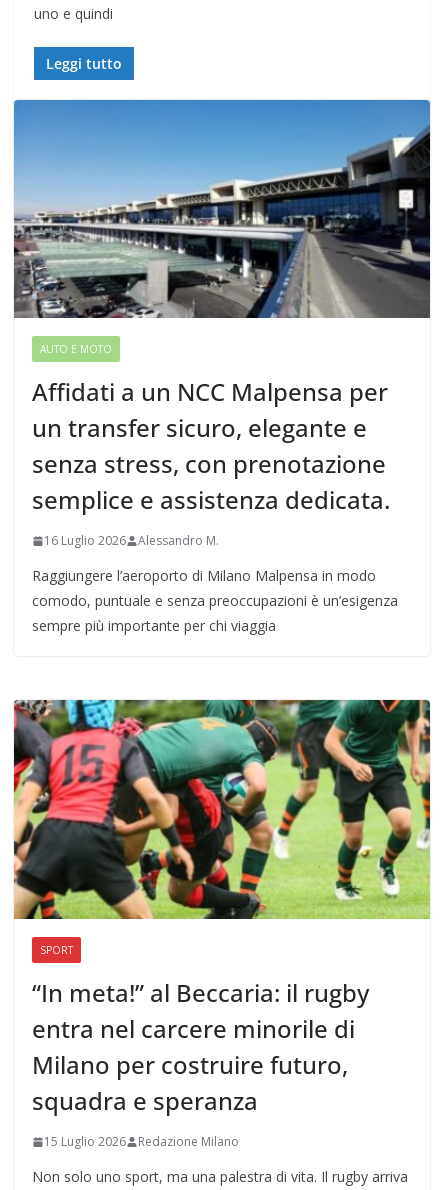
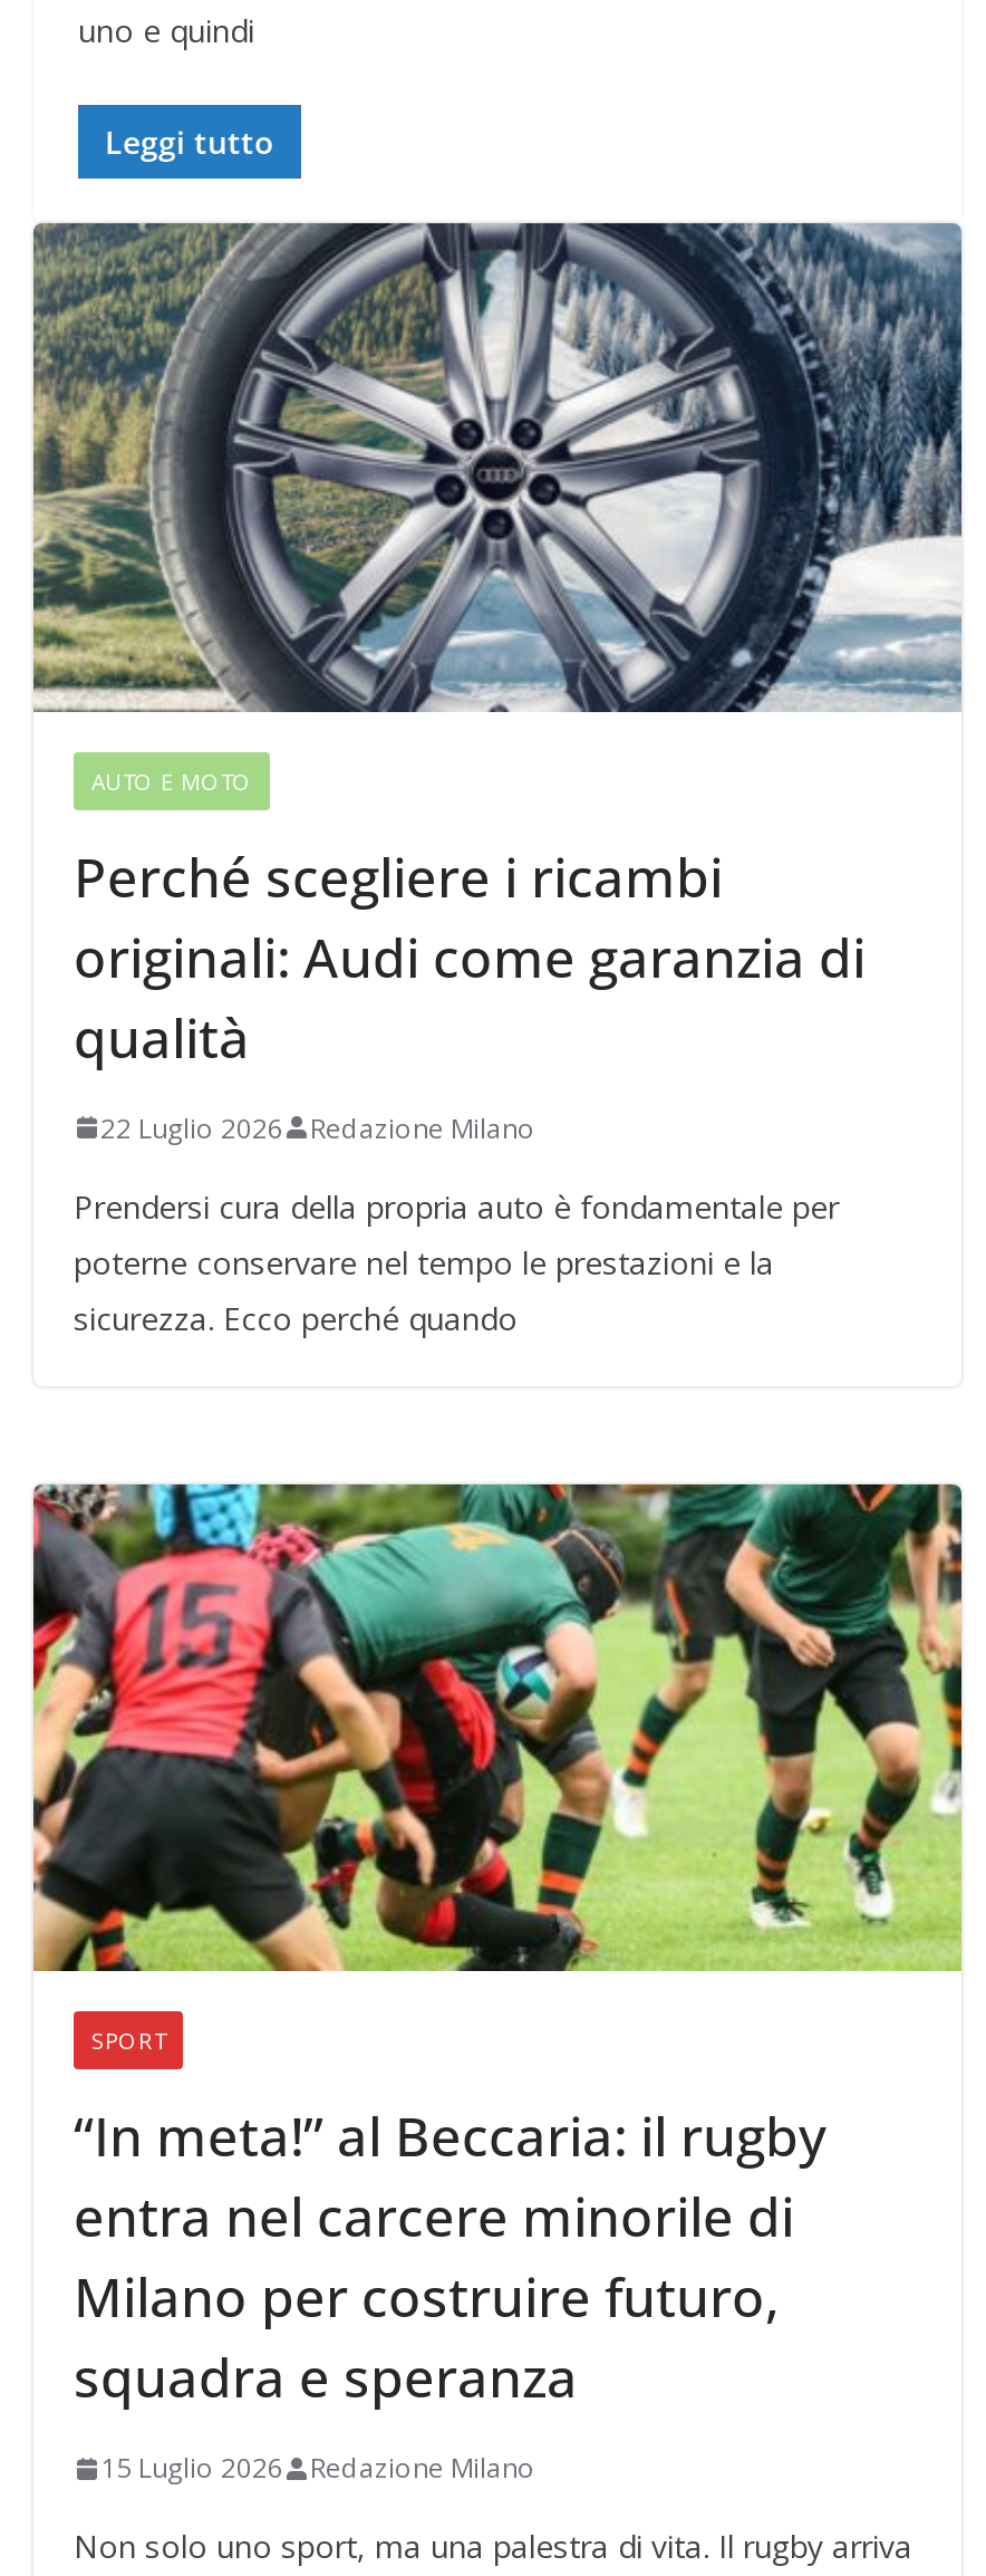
- [image]
+ [image]

- Affidati a un NCC Malpensa per
- un transfer sicuro, elegante e
- senza stress, con prenotazione
- semplice e assistenza dedicata.
+ Perché scegliere i ricambi
+ originali: Audi come garanzia di
+ qualità

- 16 Luglio 2026
- Alessandro M.
+ 22 Luglio 2026
+ Redazione Milano

- Raggiungere l’aeroporto di Milano Malpensa in modo
- comodo, puntuale e senza preoccupazioni è un’esigenza
- sempre più importante per chi viaggia
+ Prendersi cura della propria auto è fondamentale per
+ poterne conservare nel tempo le prestazioni e la
+ sicurezza. Ecco perché quando
